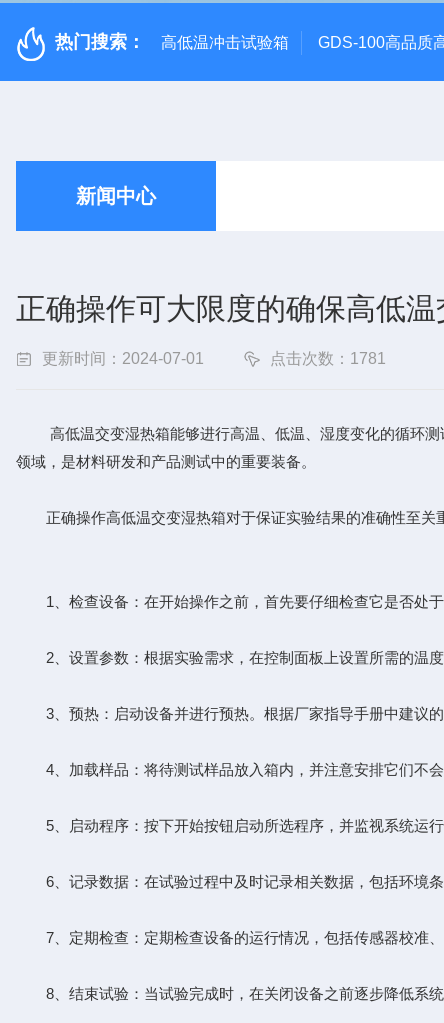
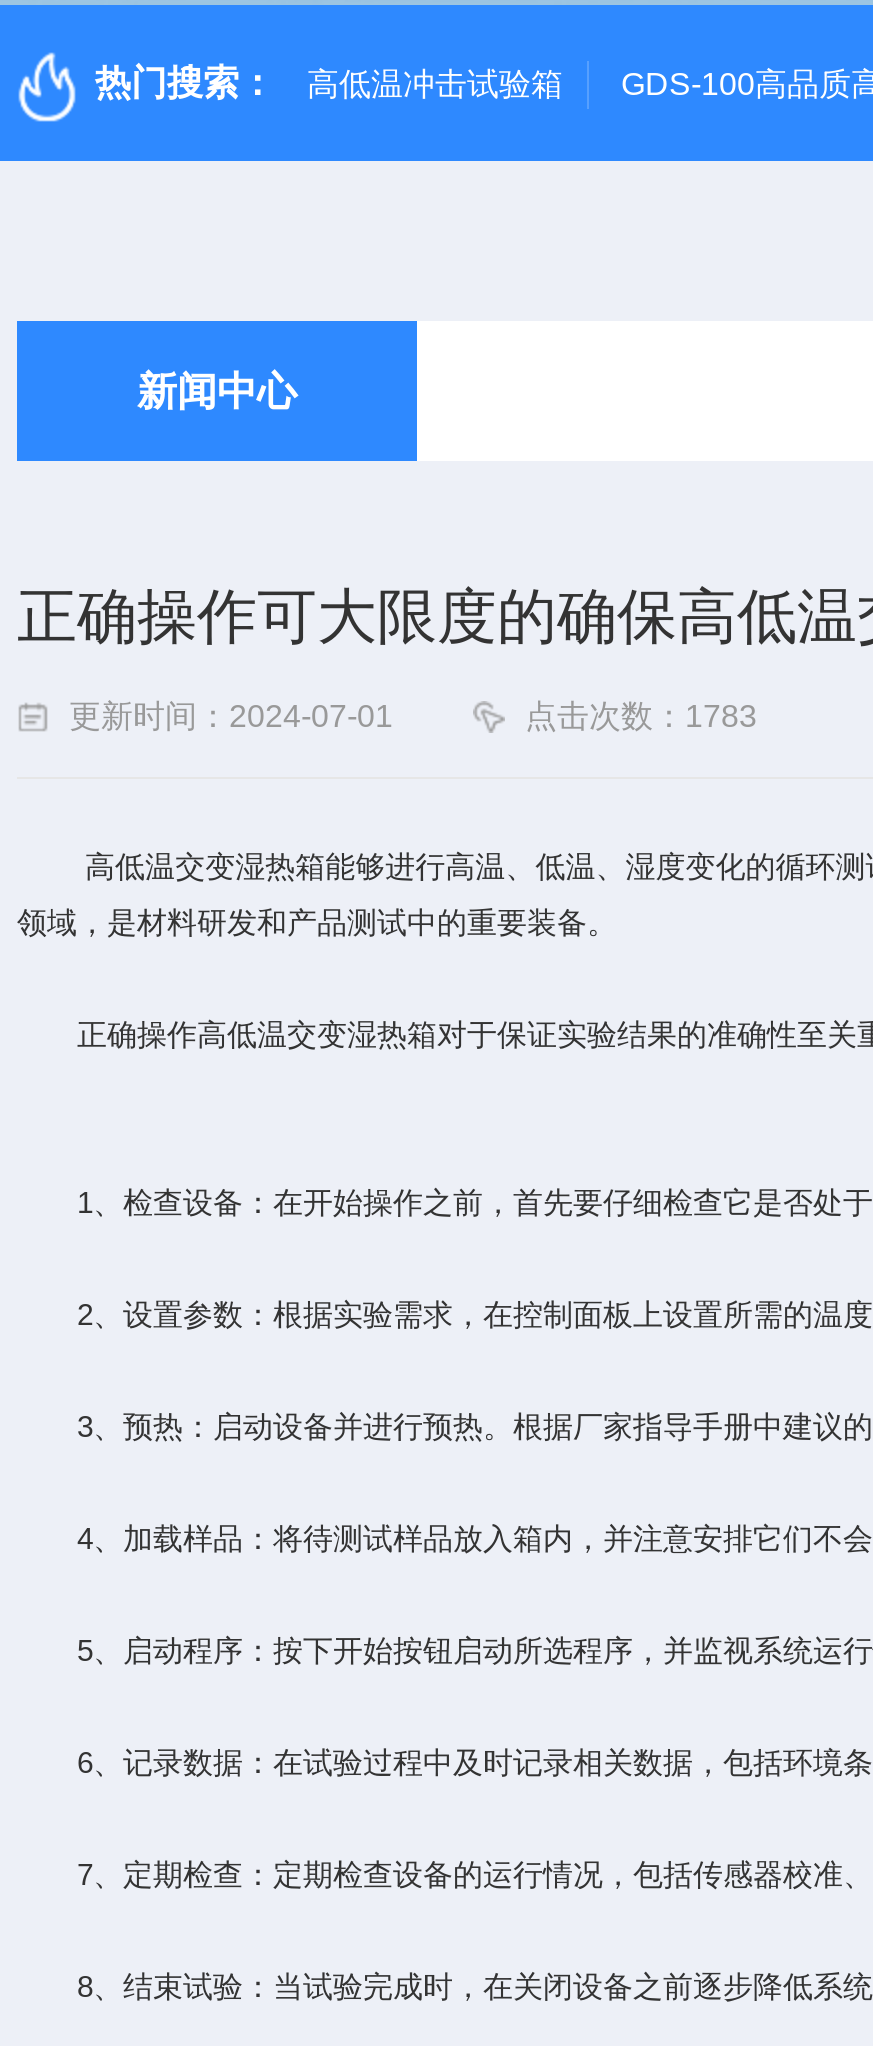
- 点击次数：1781
+ 点击次数：1783
